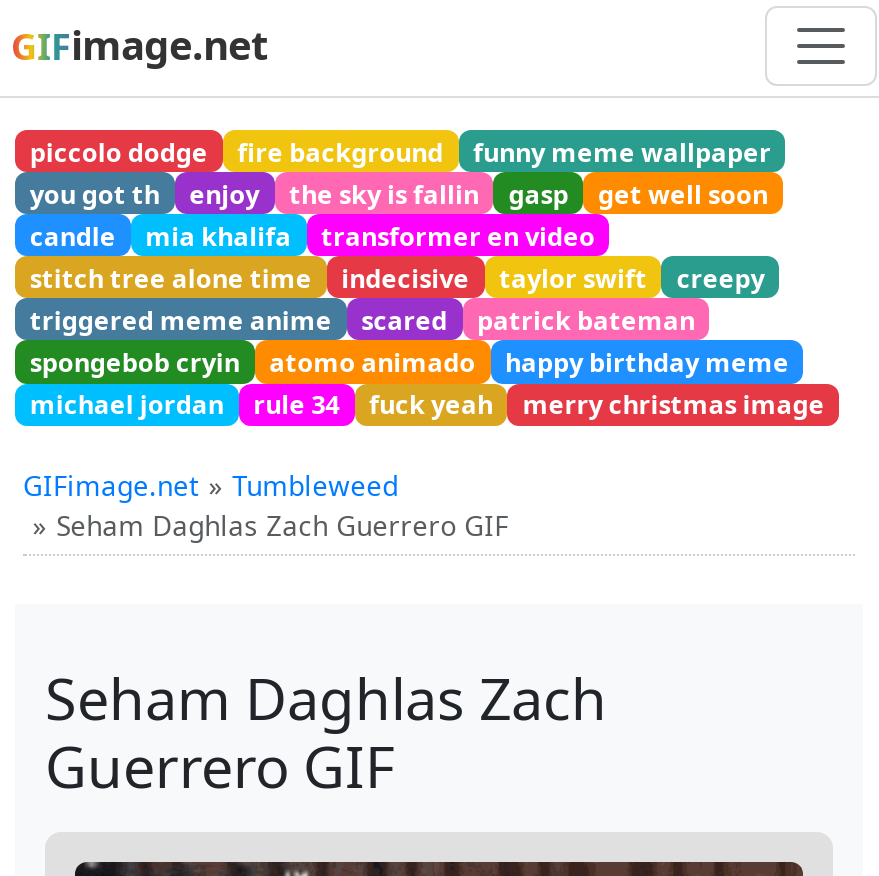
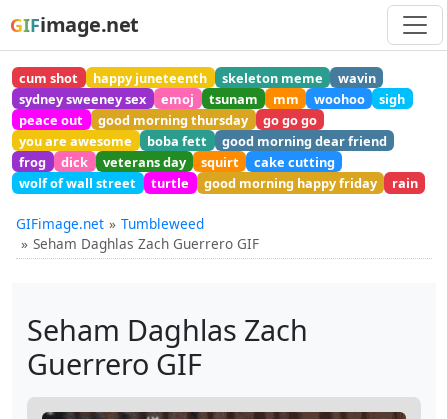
- piccolo dodge
- fire background
- funny meme wallpaper
- you got th
- enjoy
- the sky is fallin
- gasp
- get well soon
- candle
- mia khalifa
- transformer en video
- stitch tree alone time
- indecisive
- taylor swift
- creepy
- triggered meme anime
- scared
- patrick bateman
- spongebob cryin
- atomo animado
- happy birthday meme
- michael jordan
- rule 34
- fuck yeah
- merry christmas image
+ cum shot
+ happy juneteenth
+ skeleton meme
+ wavin
+ sydney sweeney sex
+ emoj
+ tsunam
+ mm
+ woohoo
+ sigh
+ peace out
+ good morning thursday
+ go go go
+ you are awesome
+ boba fett
+ good morning dear friend
+ frog
+ dick
+ veterans day
+ squirt
+ cake cutting
+ wolf of wall street
+ turtle
+ good morning happy friday
+ rain
